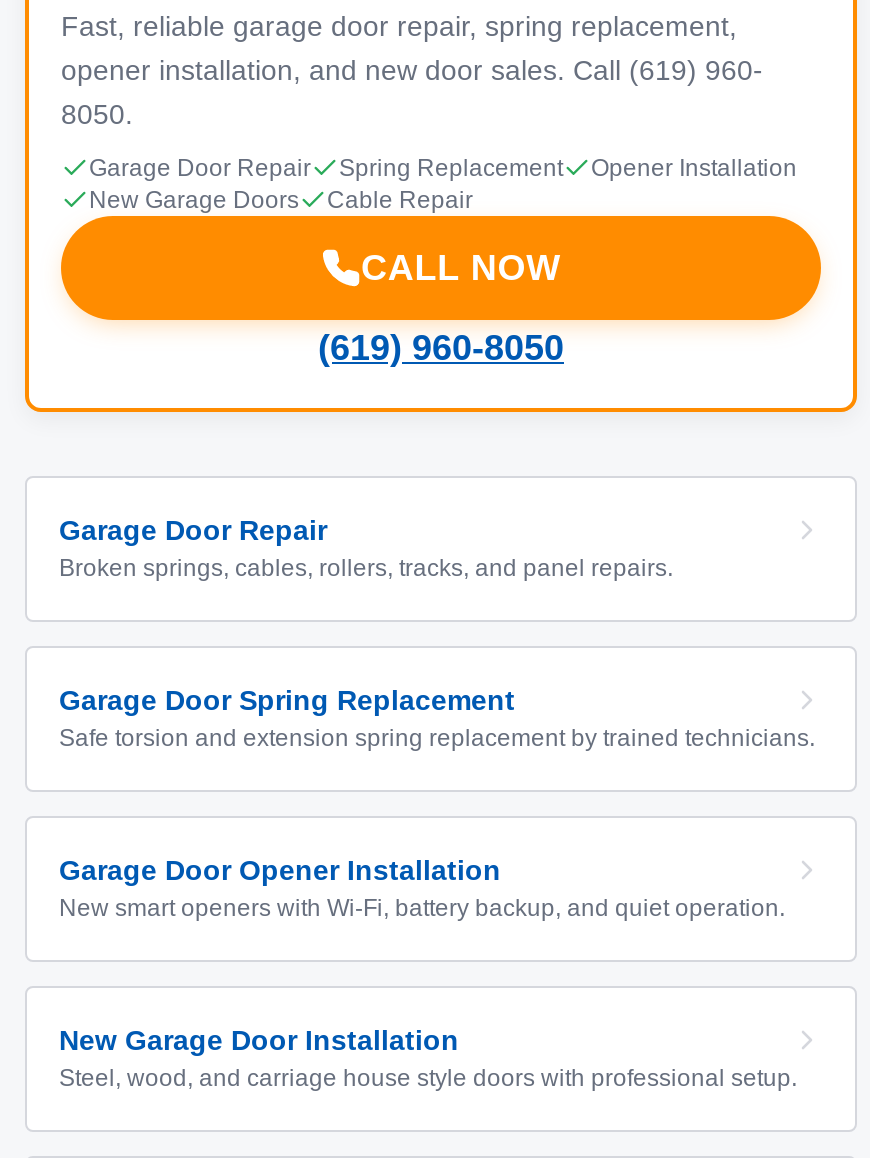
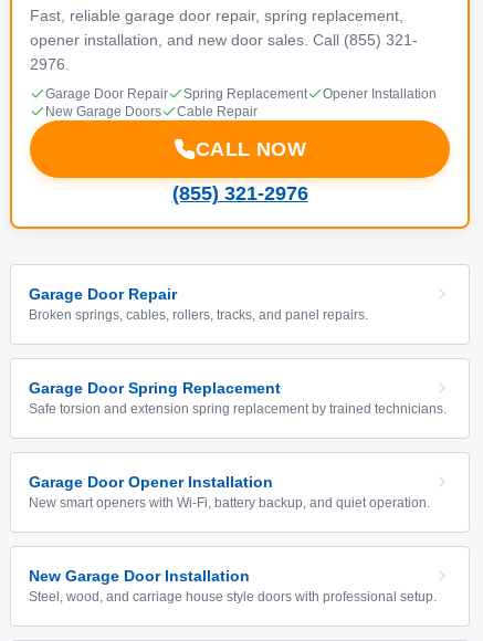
- opener installation, and new door sales. Call (619) 960-
+ opener installation, and new door sales. Call (855) 321-

- 8050.
+ 2976.

- (619) 960-8050
+ (855) 321-2976
